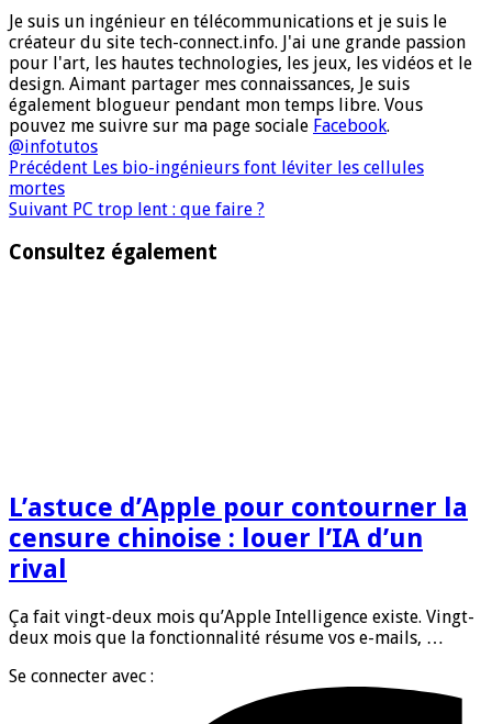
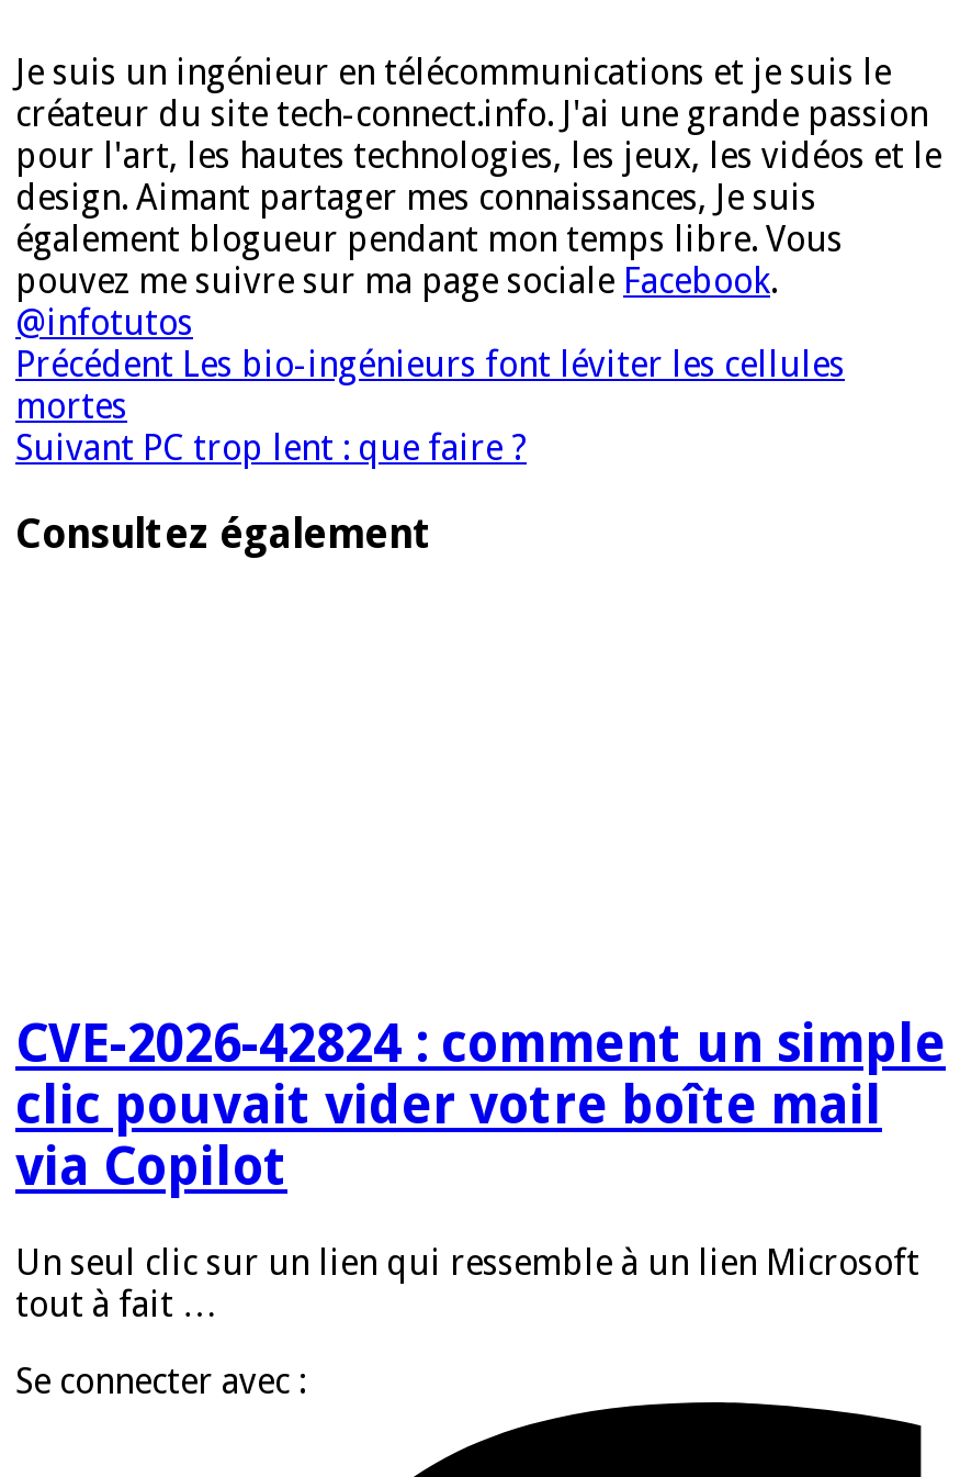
- L’astuce d’Apple pour contourner la
- censure chinoise : louer l’IA d’un
- rival
+ CVE-2026-42824 : comment un simple
+ clic pouvait vider votre boîte mail
+ via Copilot

- Ça fait vingt-deux mois qu’Apple Intelligence existe. Vingt-
- deux mois que la fonctionnalité résume vos e-mails, …
+ Un seul clic sur un lien qui ressemble à un lien Microsoft
+ tout à fait …
